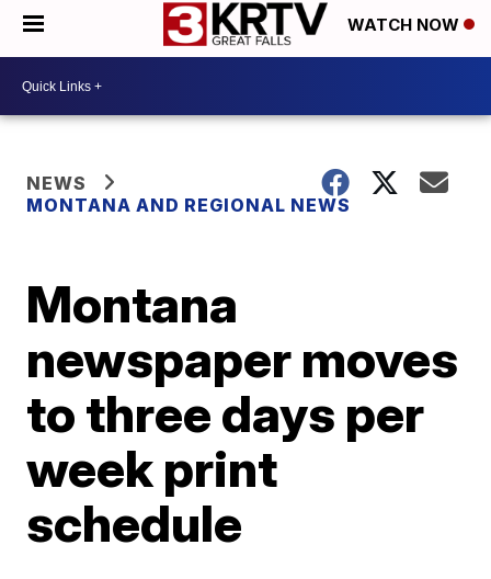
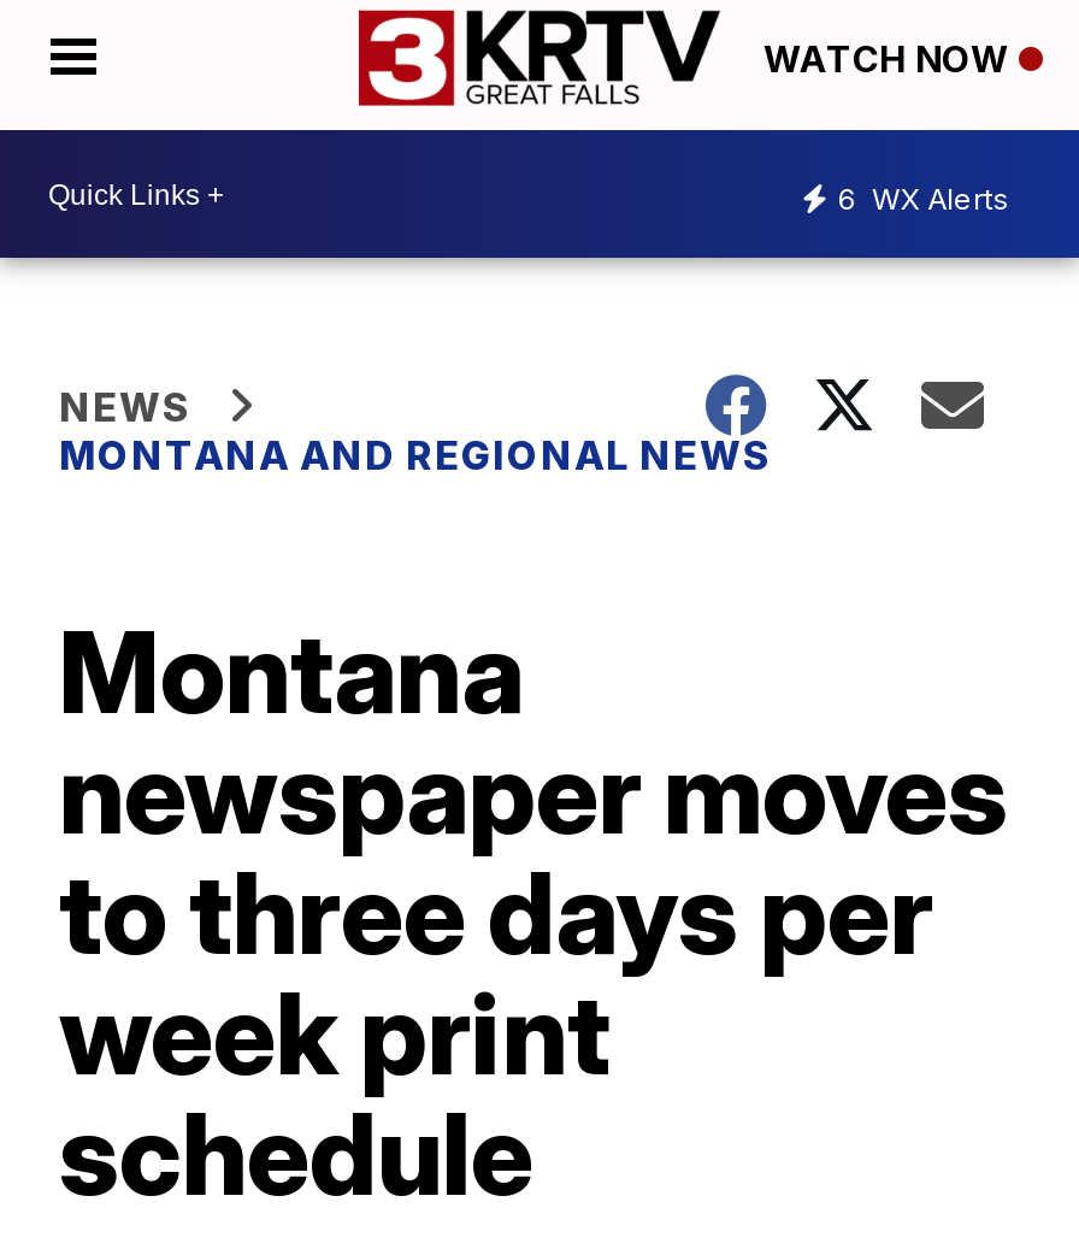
+ 6 WX Alerts
